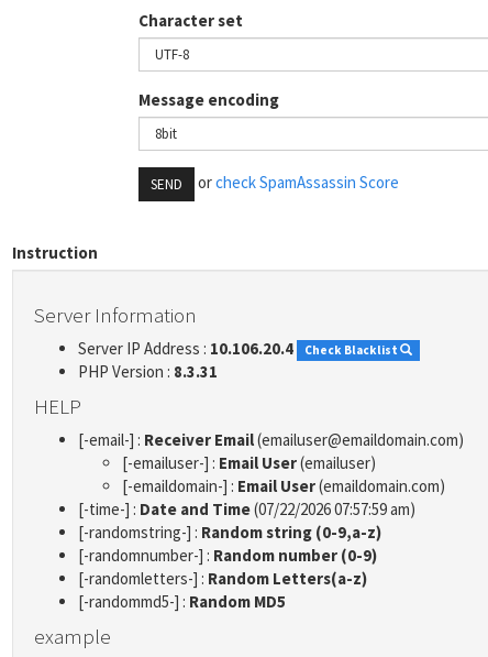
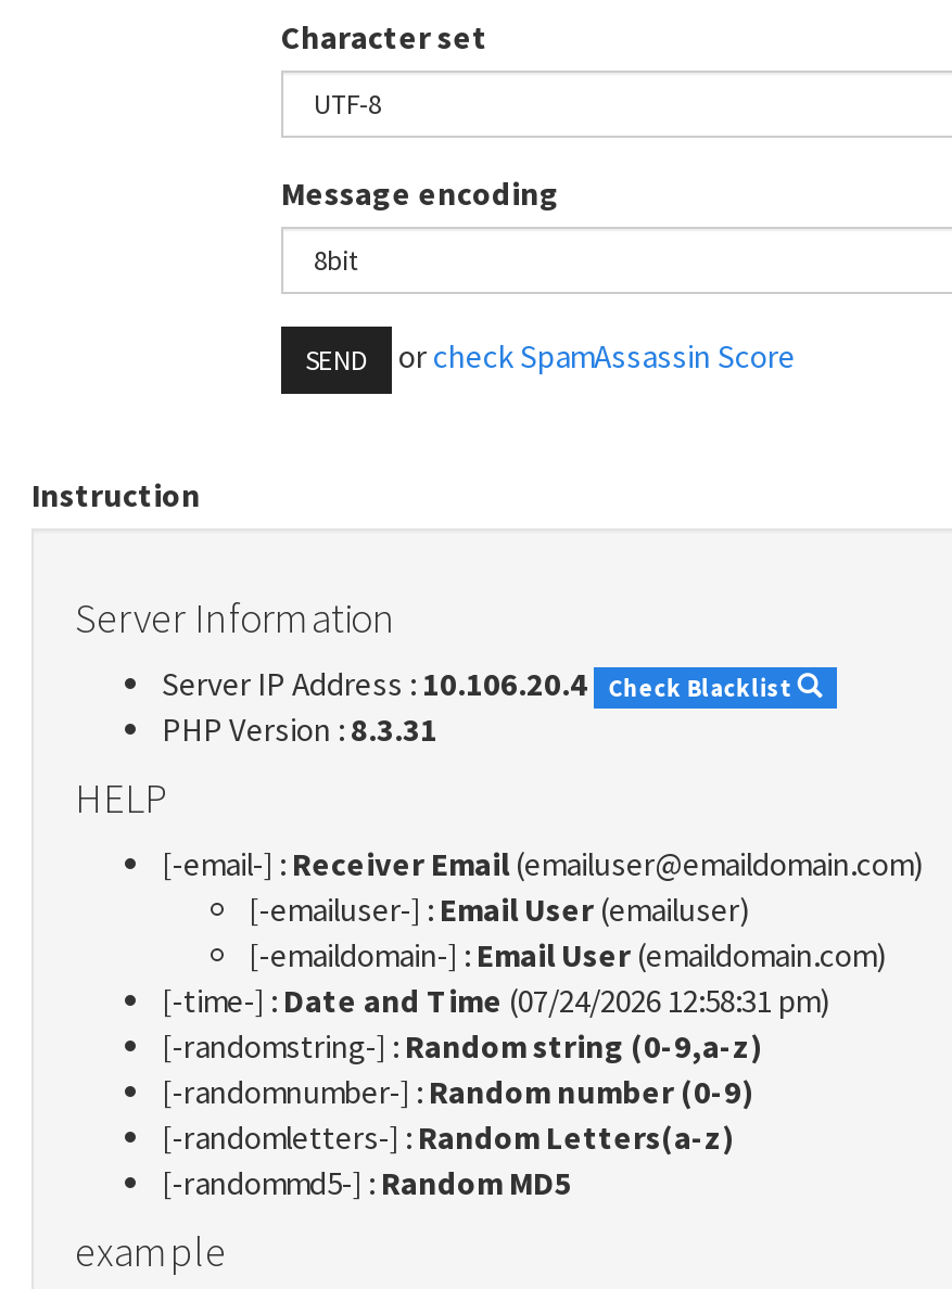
- [-time-] : Date and Time (07/22/2026 07:57:59 am)
+ [-time-] : Date and Time (07/24/2026 12:58:31 pm)
